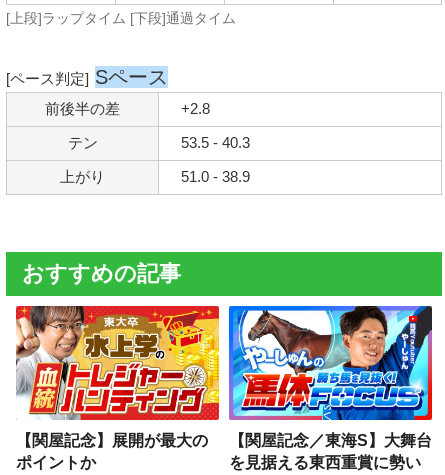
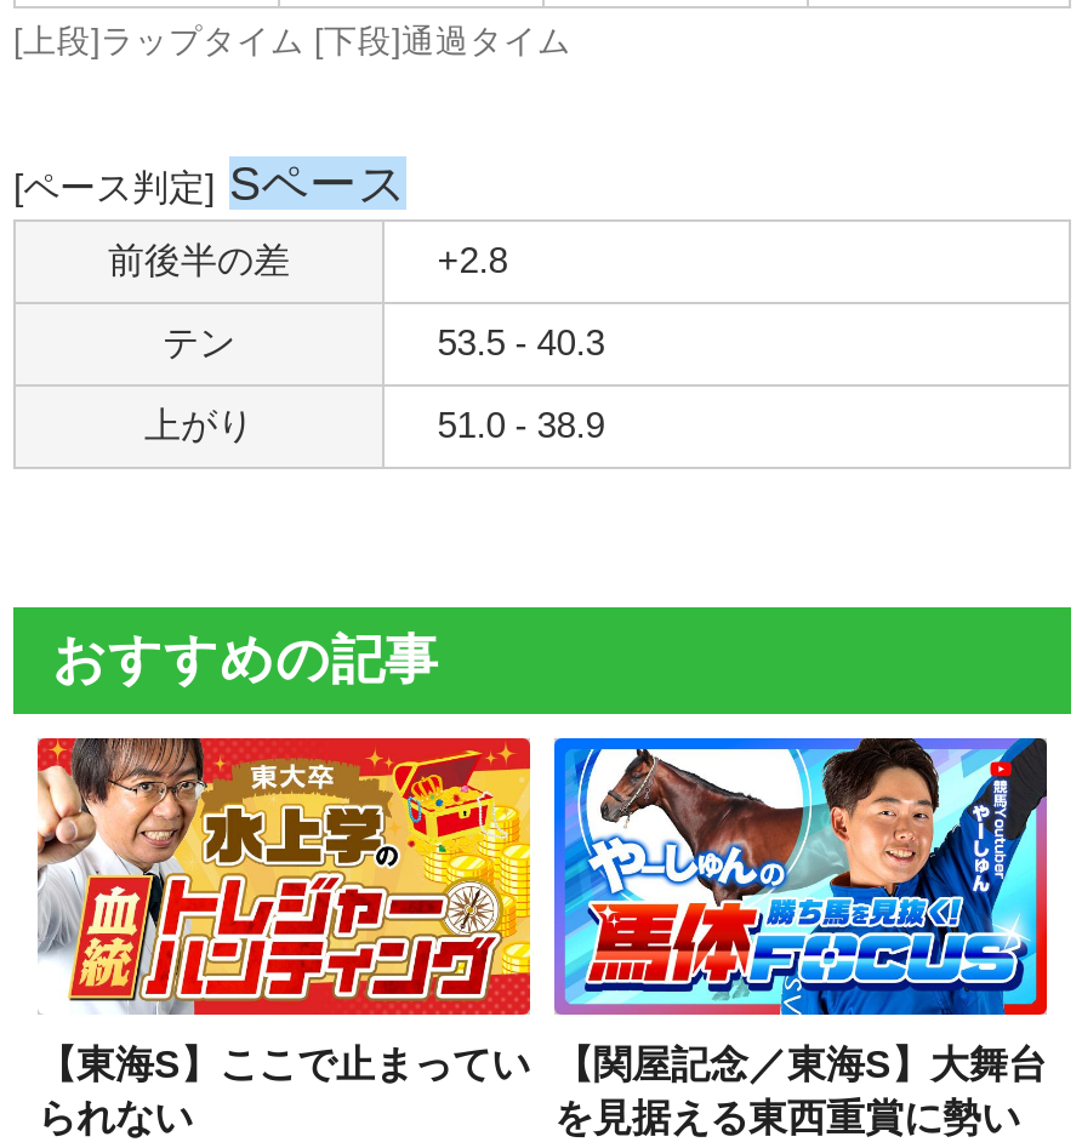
- 【関屋記念】展開が最大の
- ポイントか
+ 【東海S】ここで止まってい
+ られない
